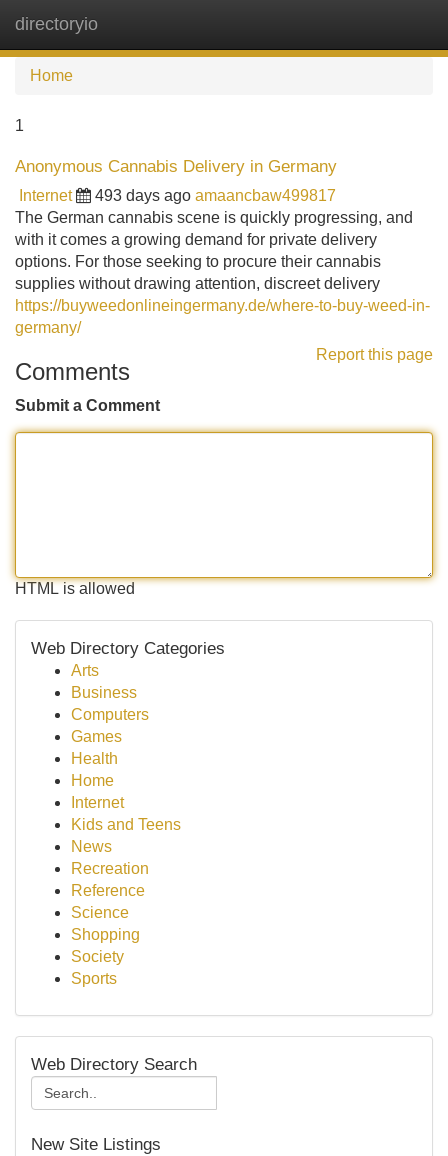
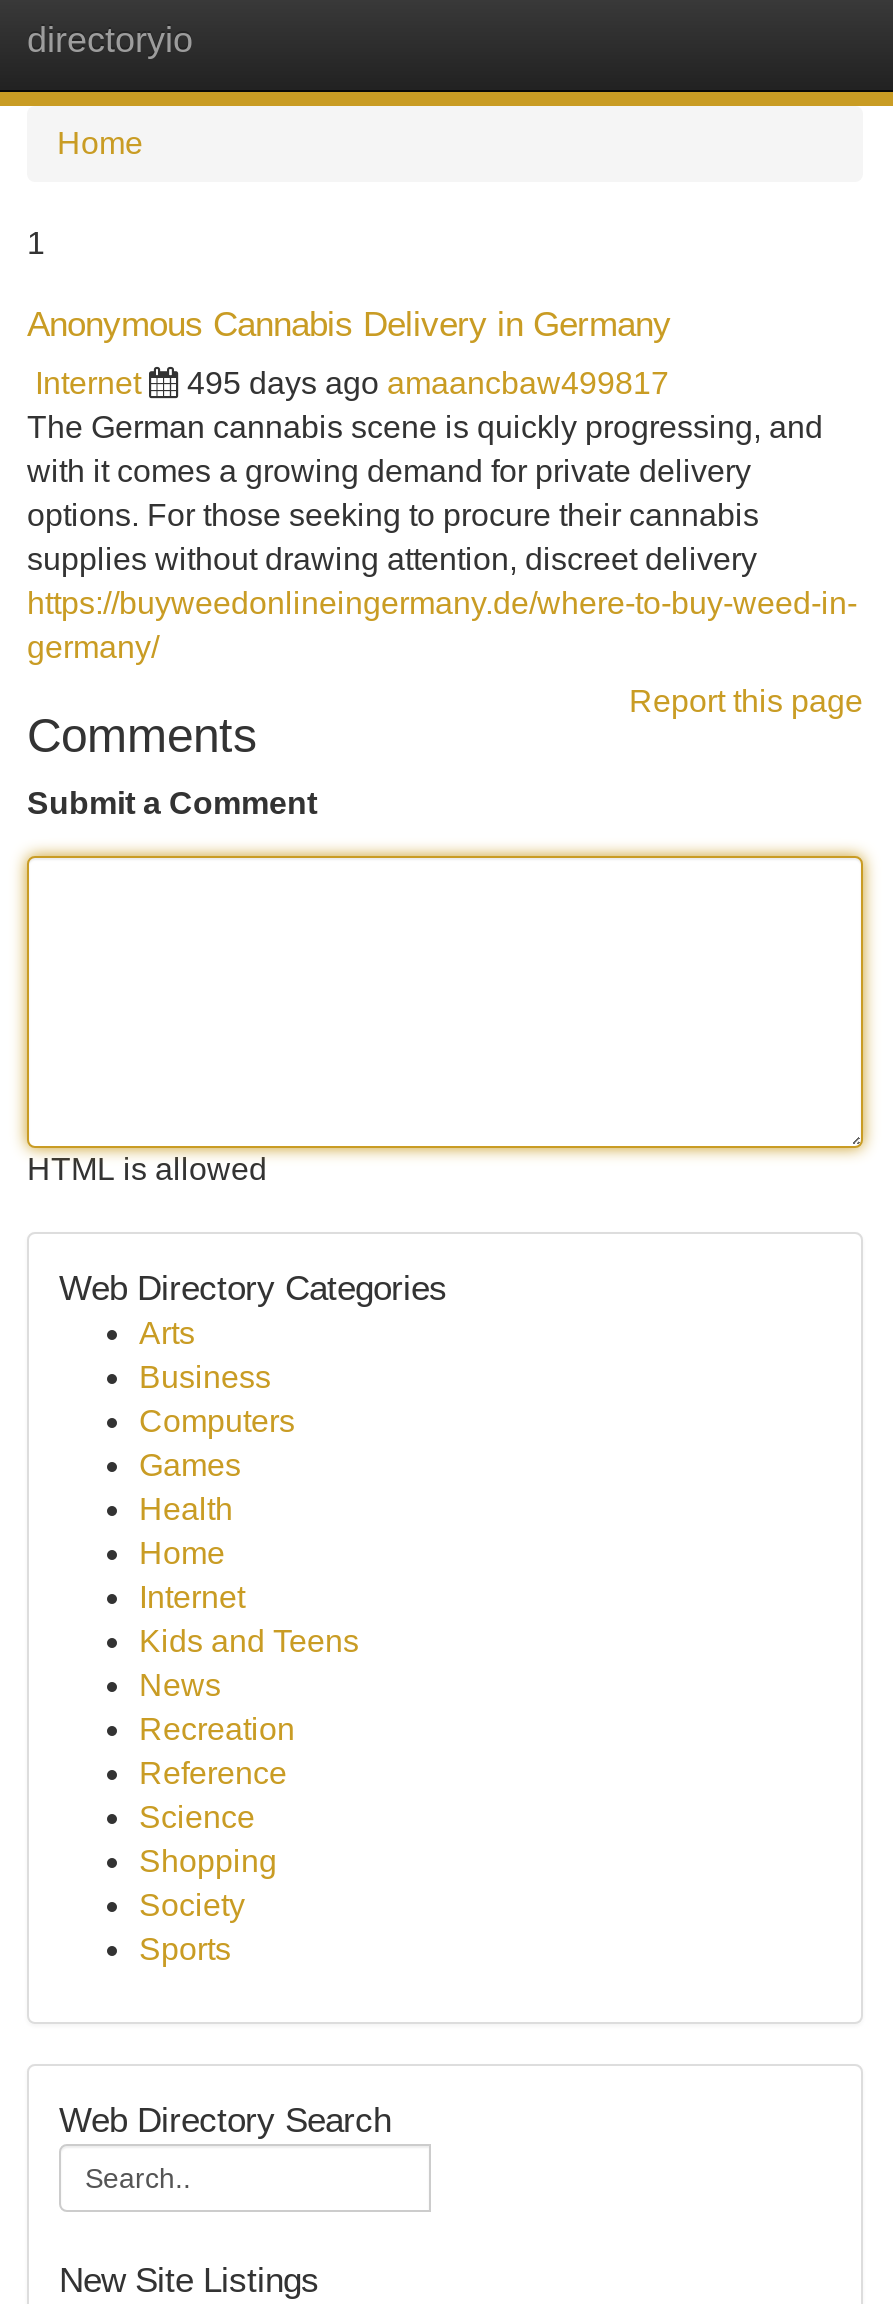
- 493 days ago amaancbaw499817
+ 495 days ago amaancbaw499817
